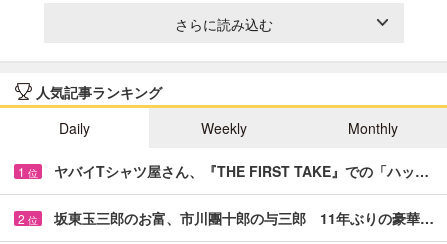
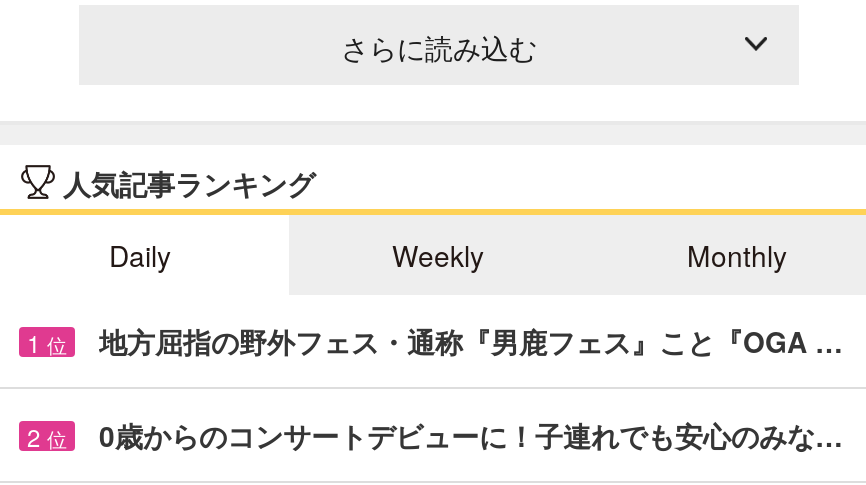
- ヤバイTシャツ屋さん、『THE FIRST TAKE』での「ハッ…
+ 地方屈指の野外フェス・通称『男鹿フェス』こと『OGA …

- 坂東玉三郎のお富、市川團十郎の与三郎 11年ぶりの豪華…
+ 0歳からのコンサートデビューに！子連れでも安心のみな…
